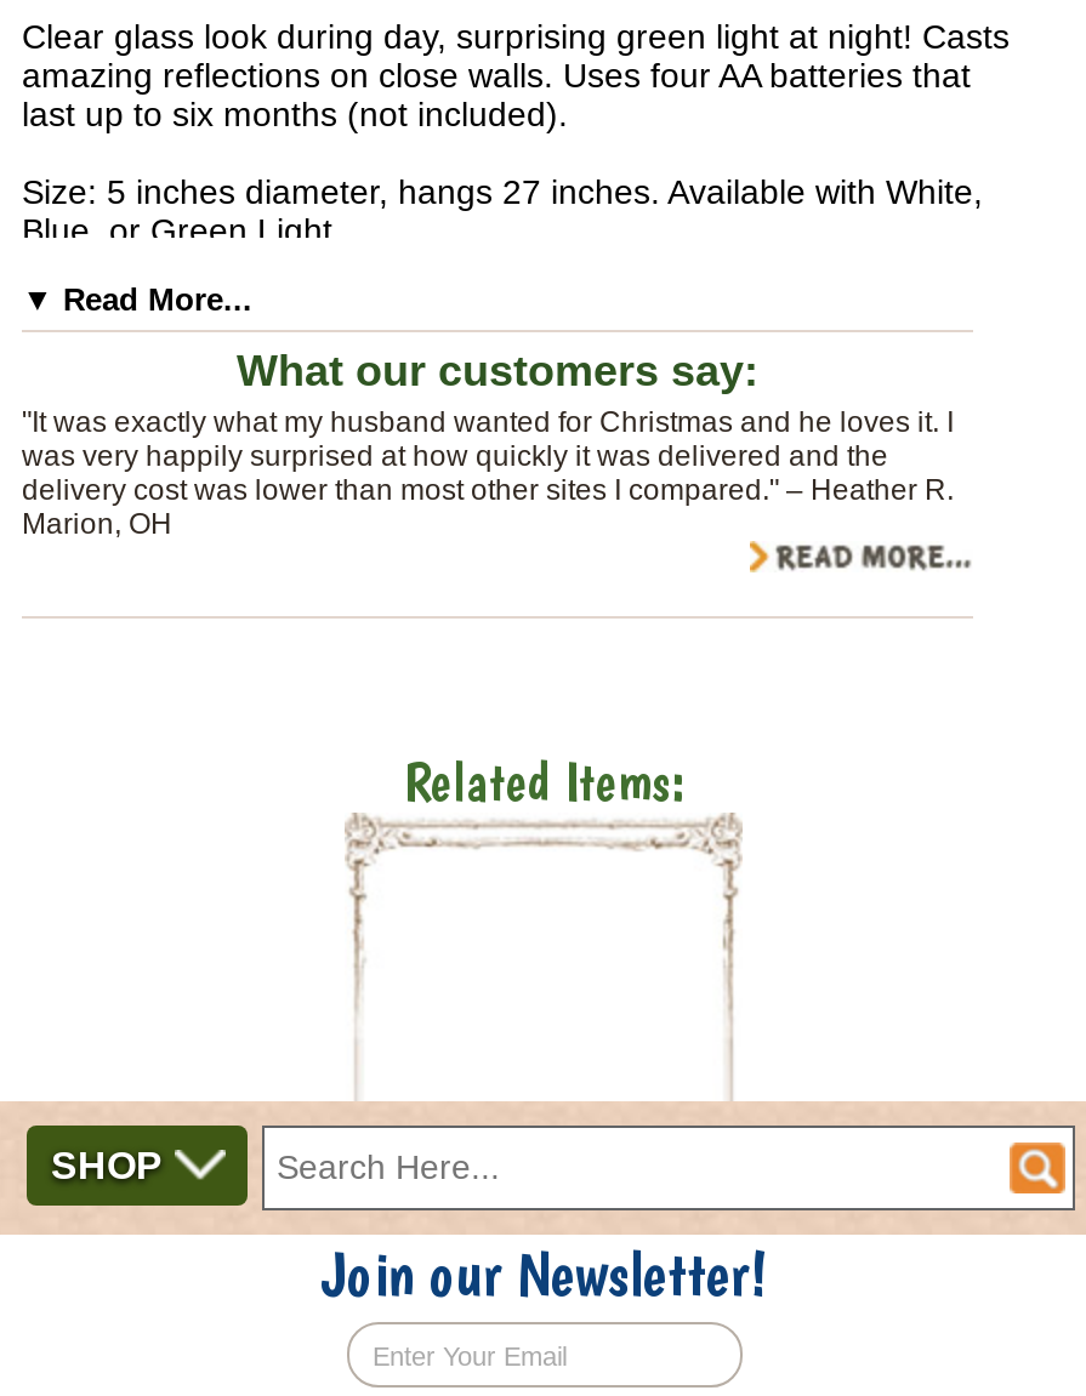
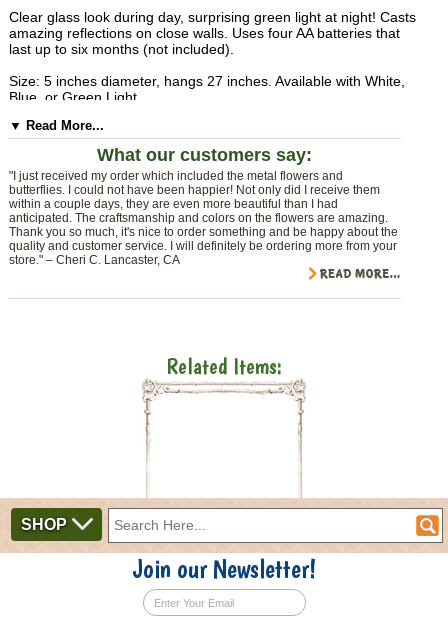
- "It was exactly what my husband wanted for Christmas and he loves it. I
- was very happily surprised at how quickly it was delivered and the
- delivery cost was lower than most other sites I compared." – Heather R.
- Marion, OH
+ "I just received my order which included the metal flowers and
+ butterflies. I could not have been happier! Not only did I receive them
+ within a couple days, they are even more beautiful than I had
+ anticipated. The craftsmanship and colors on the flowers are amazing.
+ Thank you so much, it's nice to order something and be happy about the
+ quality and customer service. I will definitely be ordering more from your
+ store." – Cheri C. Lancaster, CA
